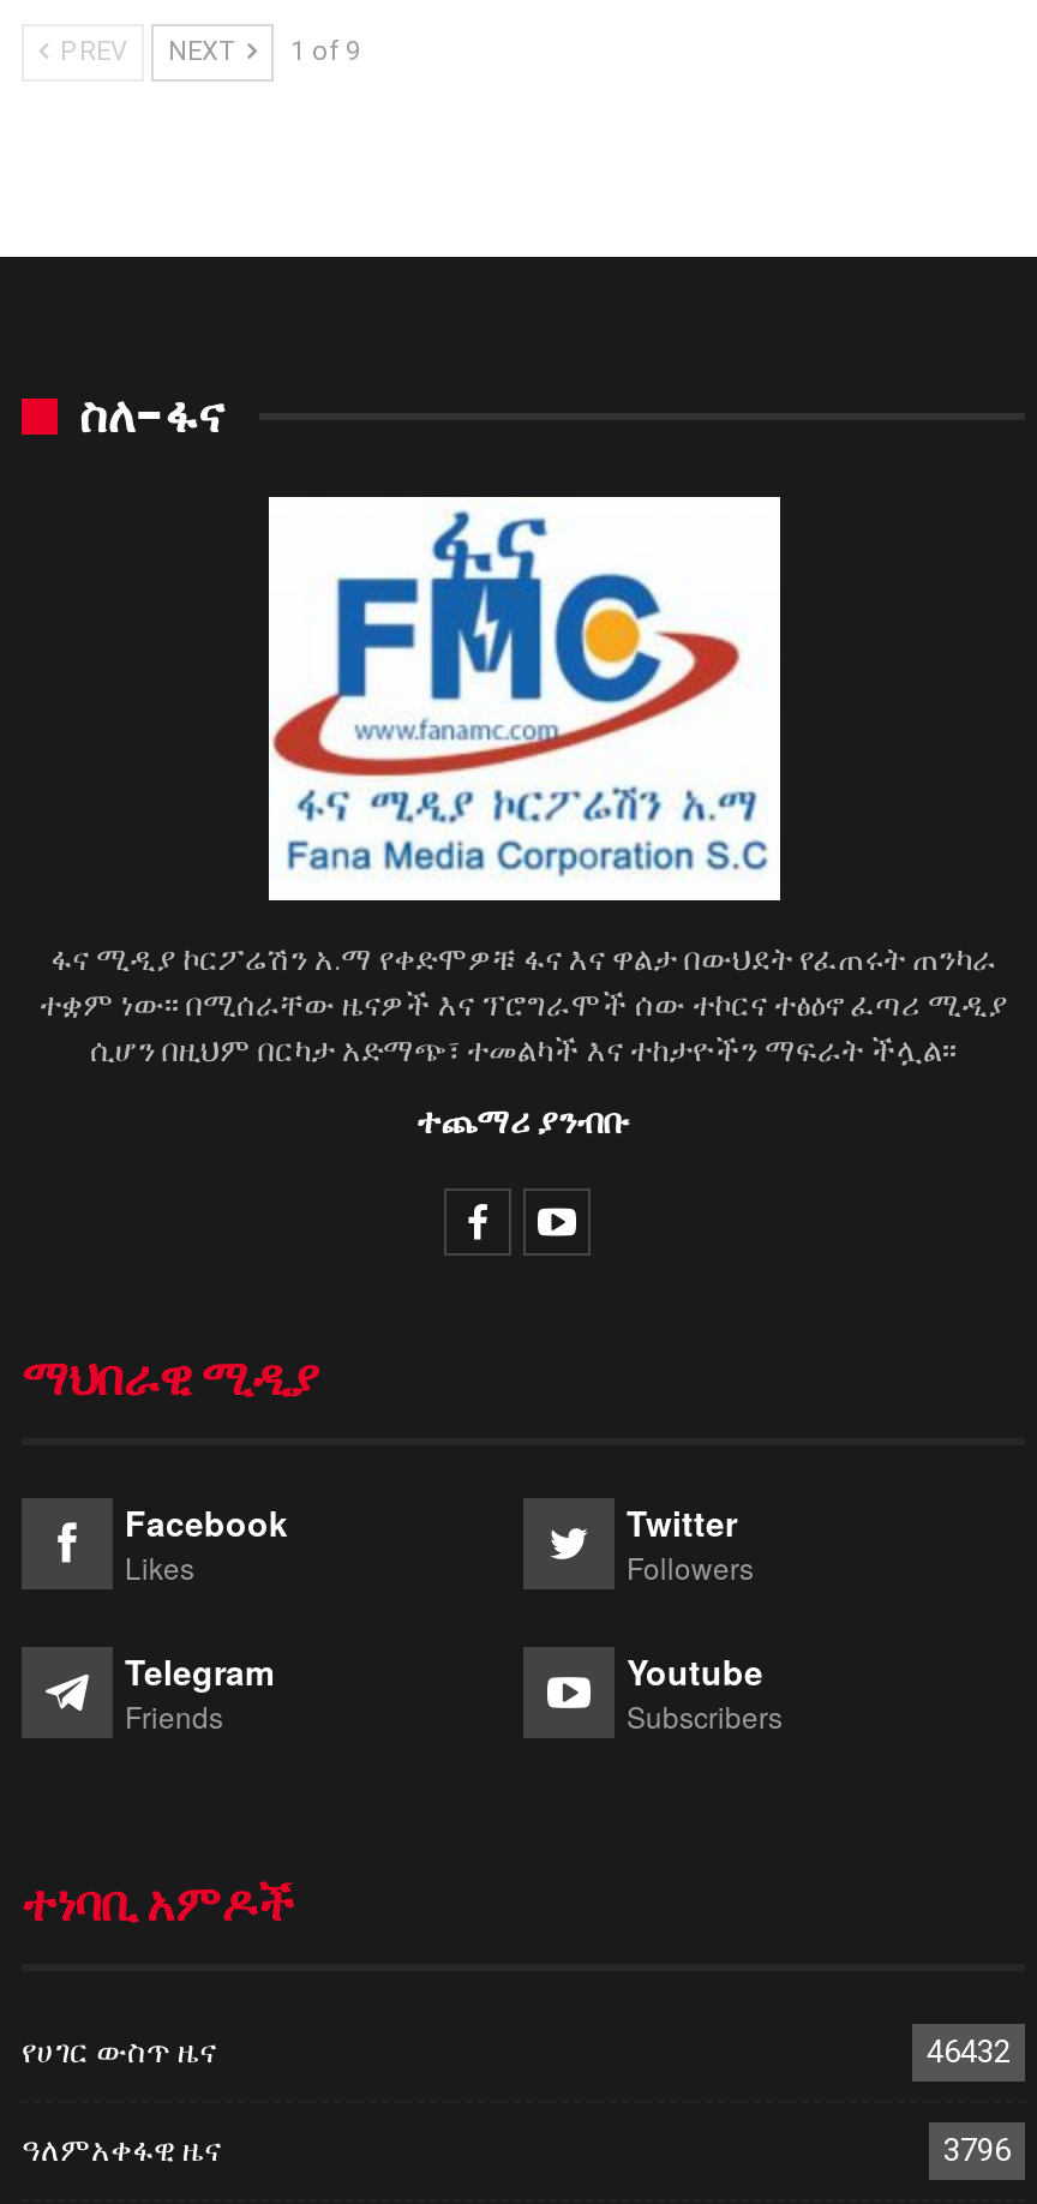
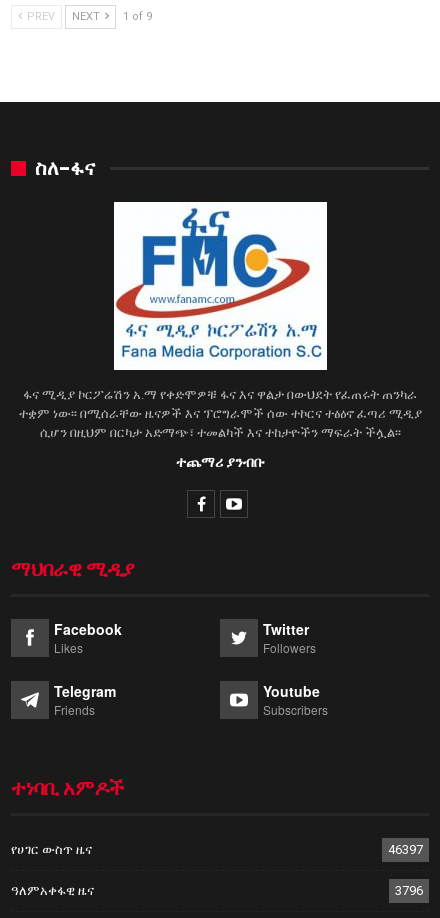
- 46432
+ 46397
